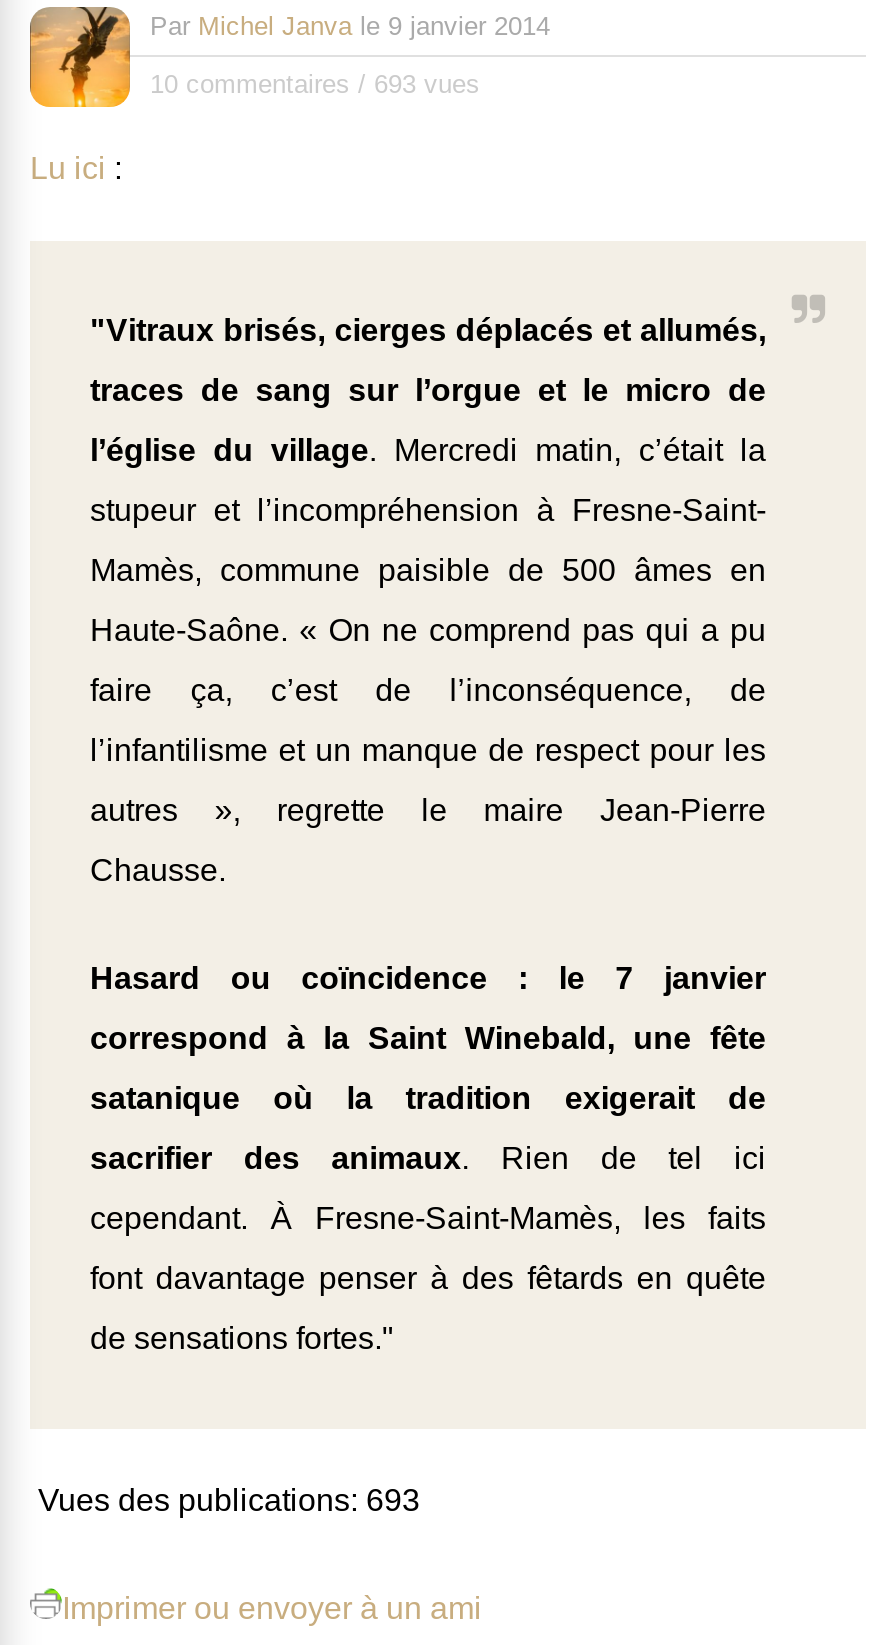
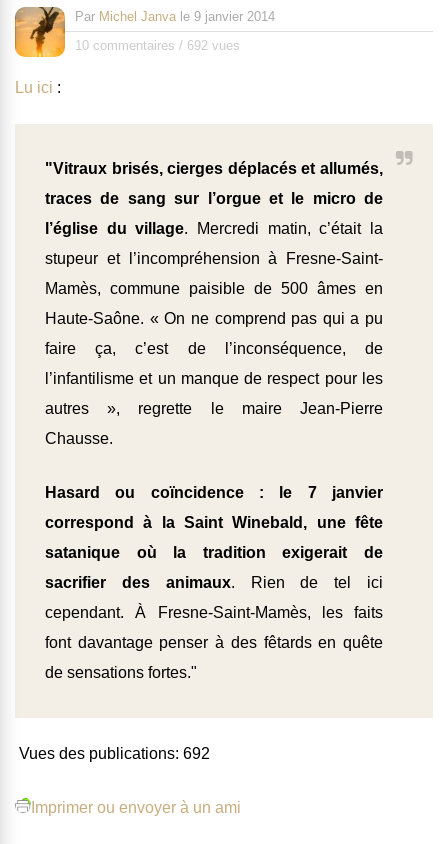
- 10 commentaires / 693 vues
+ 10 commentaires / 692 vues

- Vues des publications: 693
+ Vues des publications: 692
